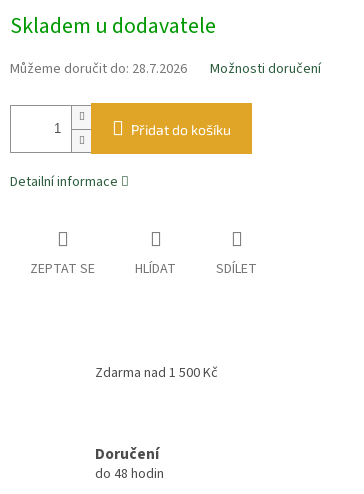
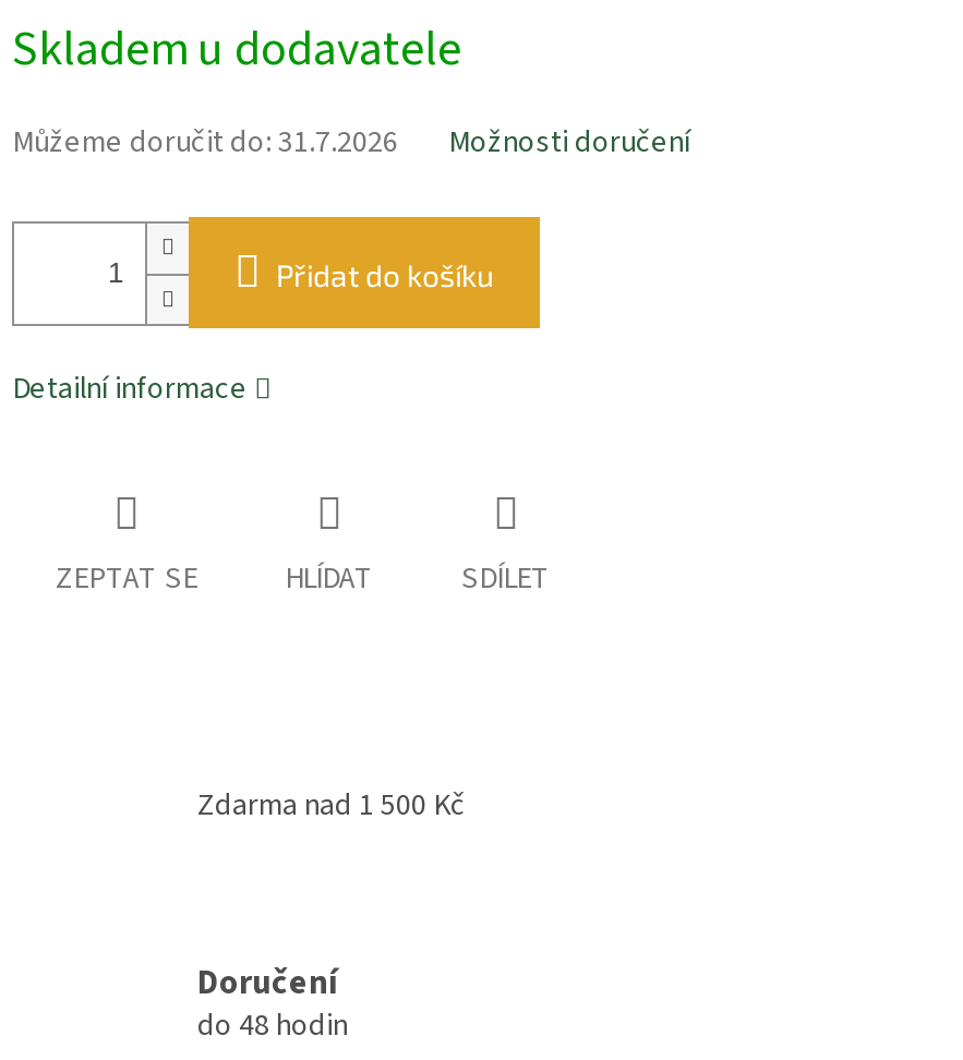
- Můžeme doručit do: 28.7.2026
+ Můžeme doručit do: 31.7.2026
